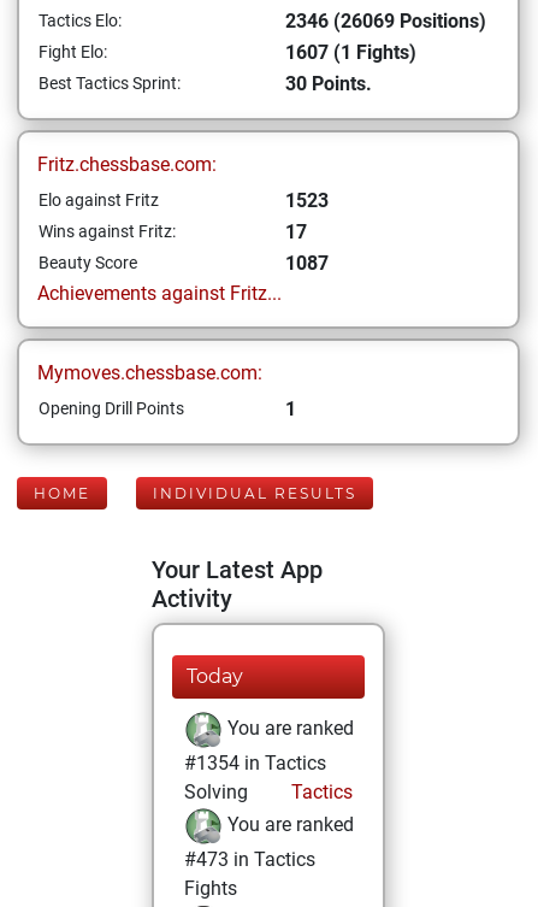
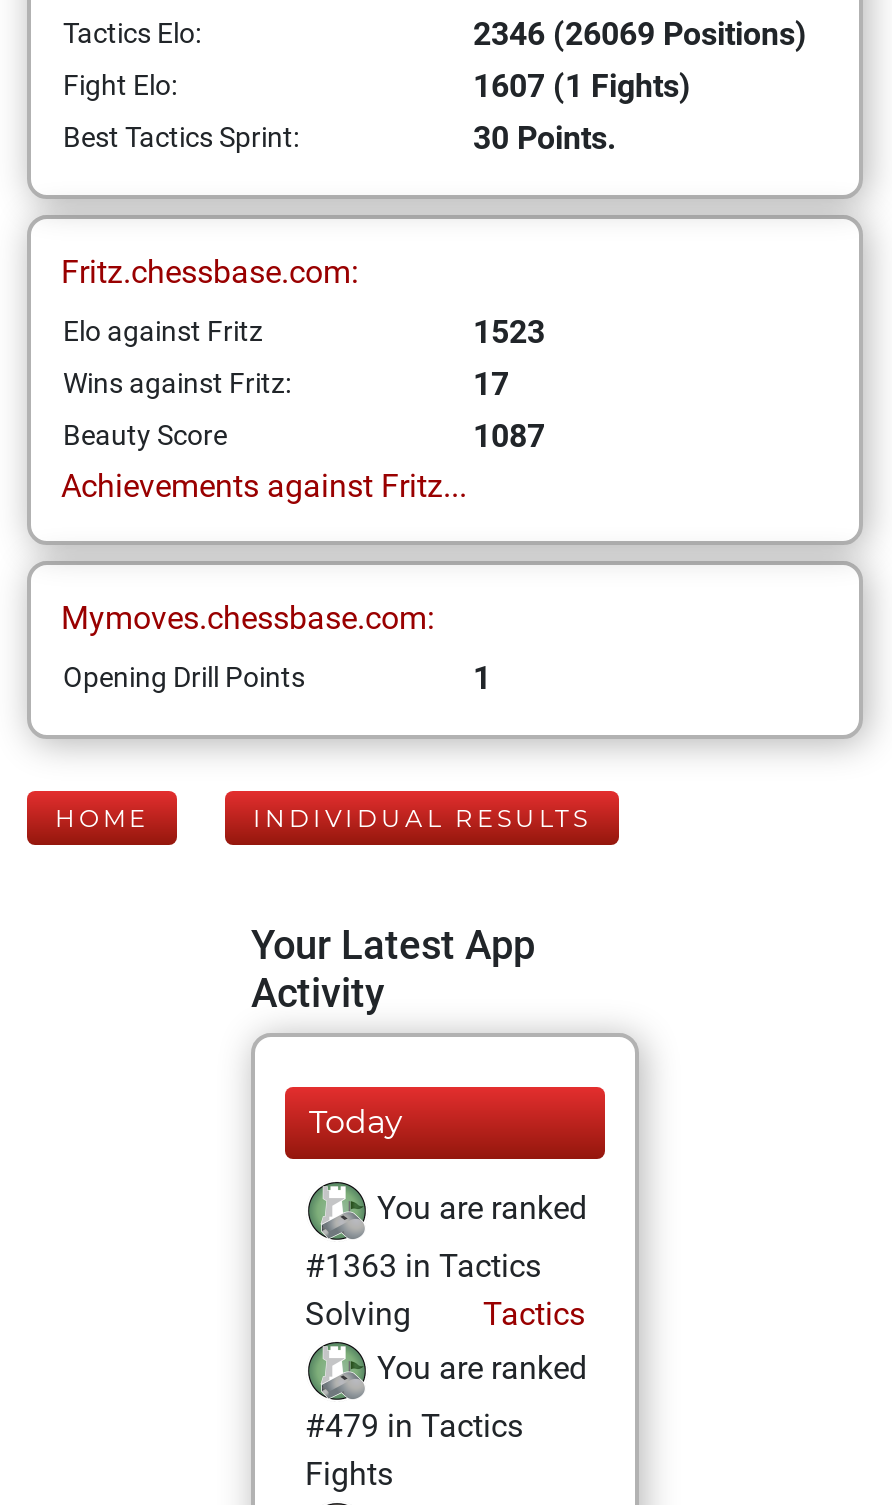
- #1354 in Tactics
+ #1363 in Tactics

- #473 in Tactics
+ #479 in Tactics
